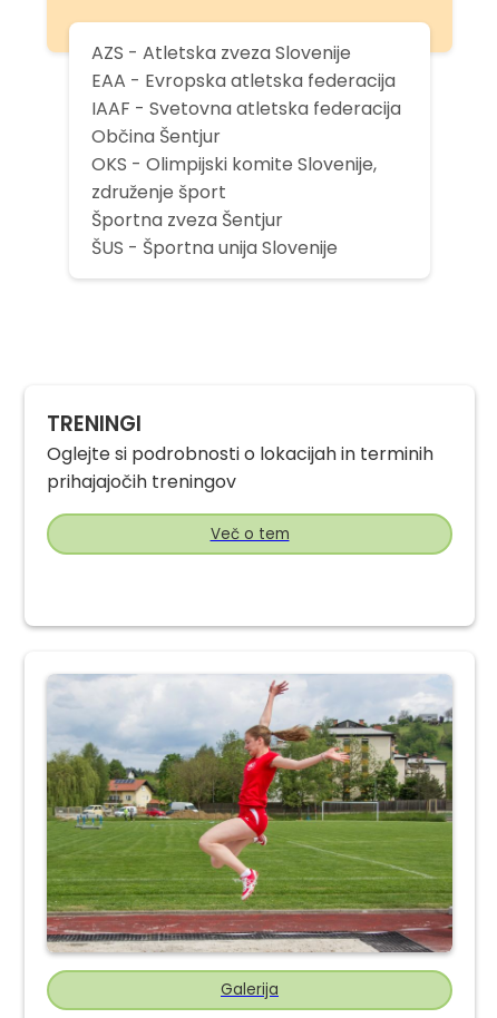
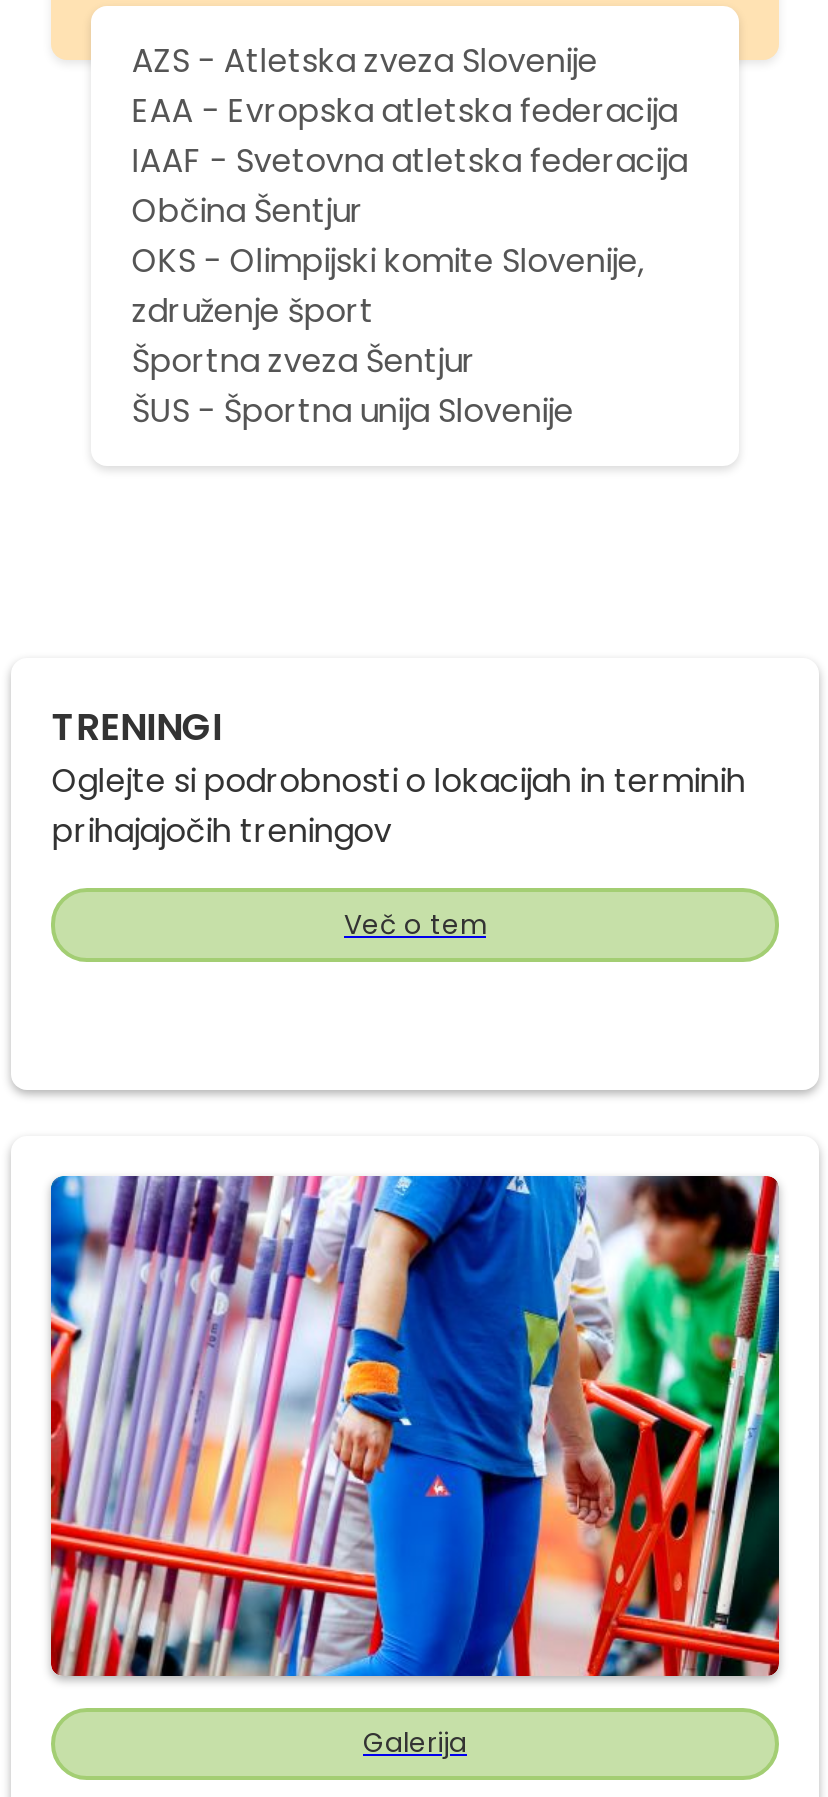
- [image]
+ [image]
